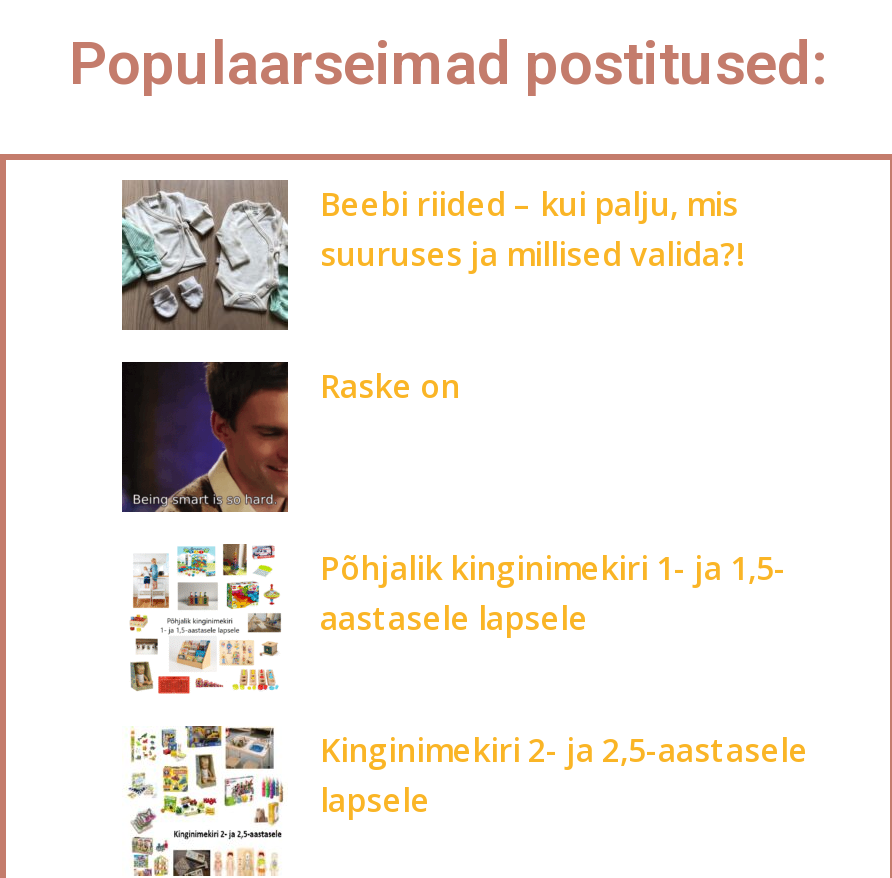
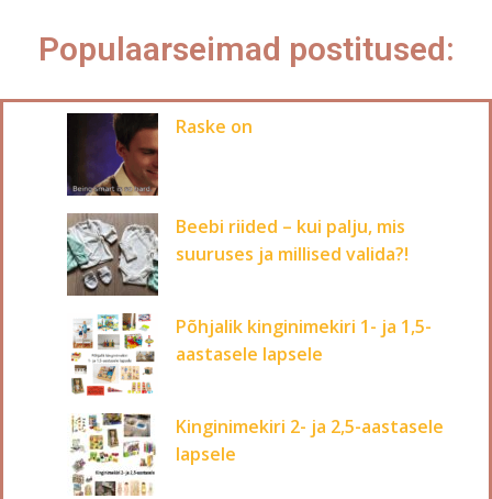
moved down: [image] | Beebi riided – kui palju, mis | suuruses ja millised valida?!

moved up: [image] | Raske on
